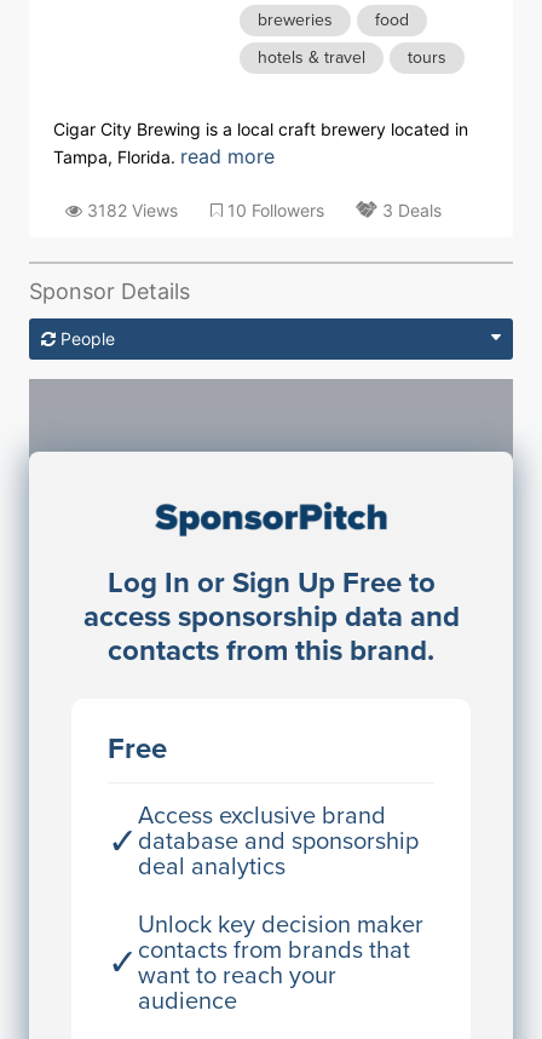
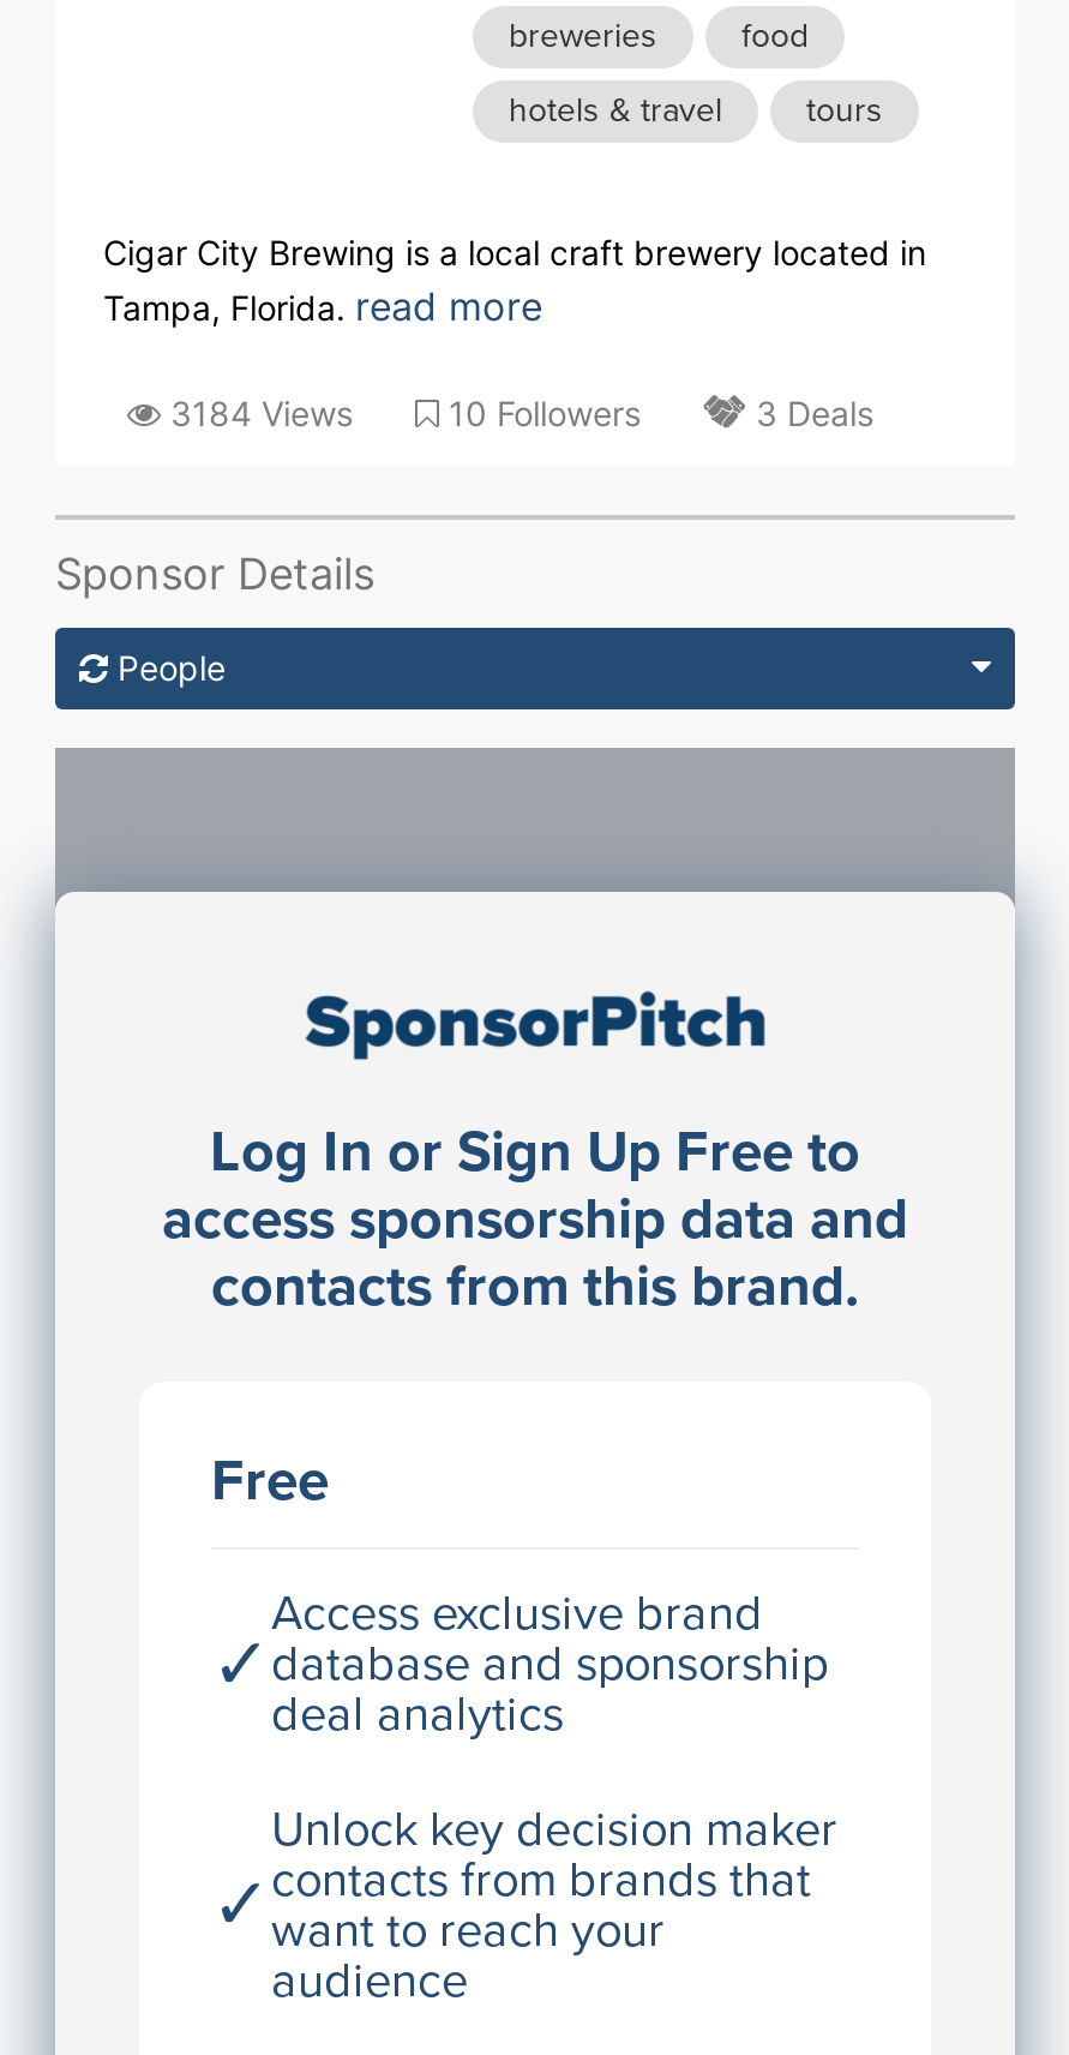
- 3182 Views
+ 3184 Views
